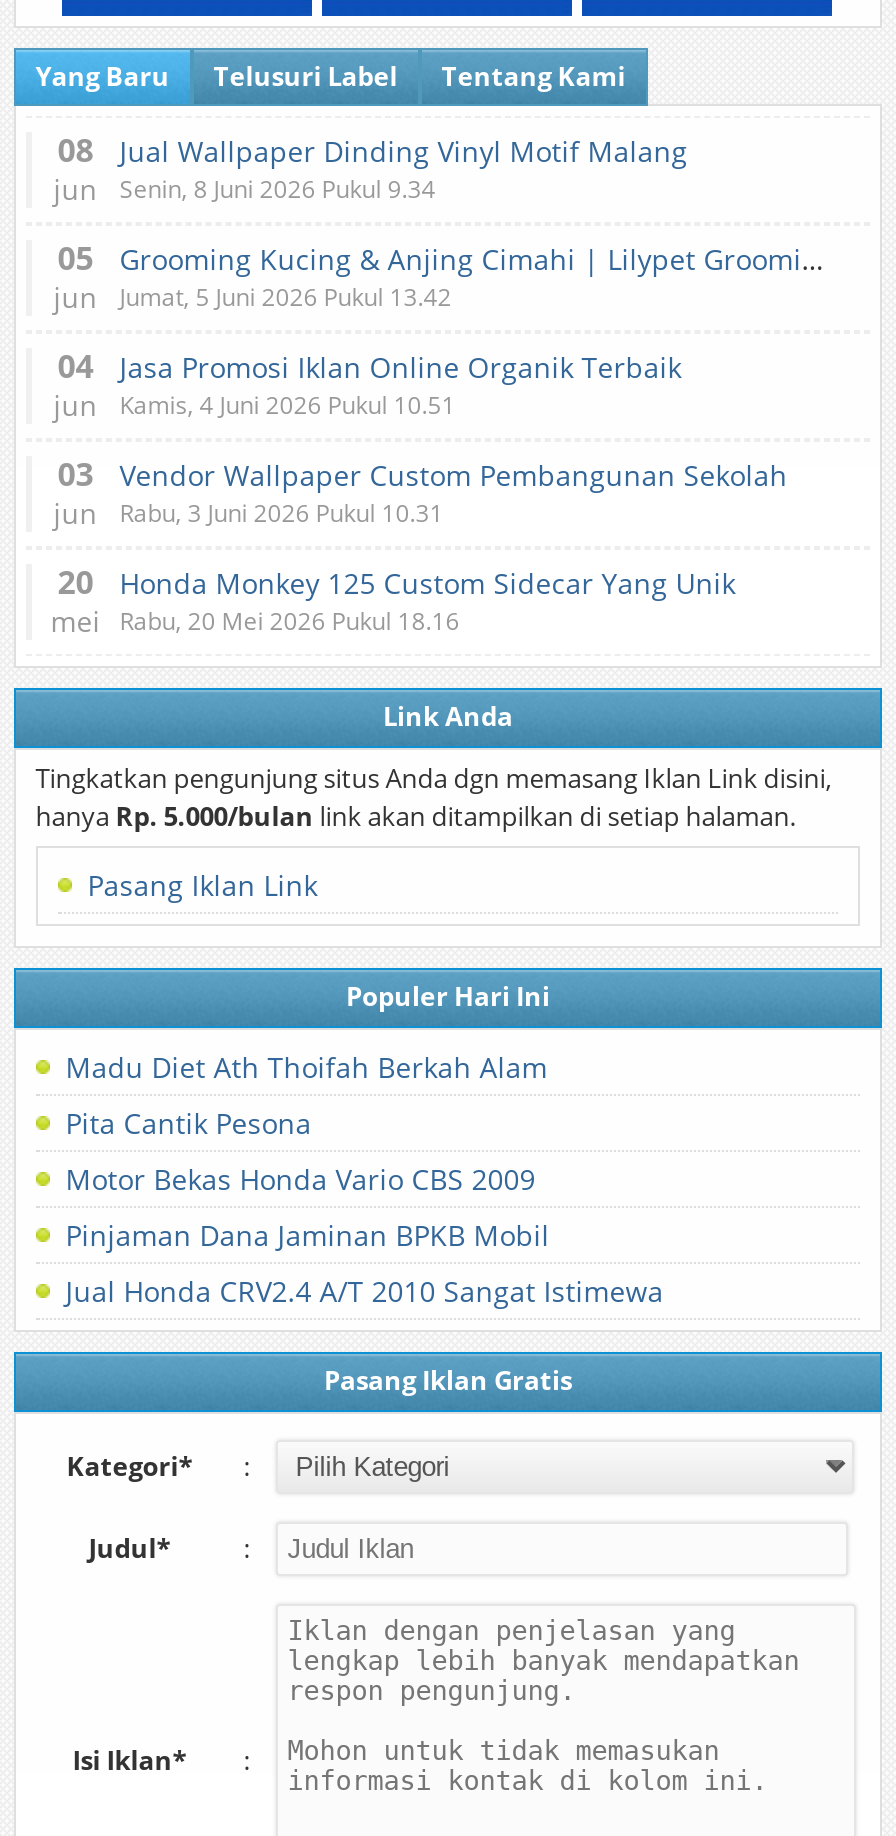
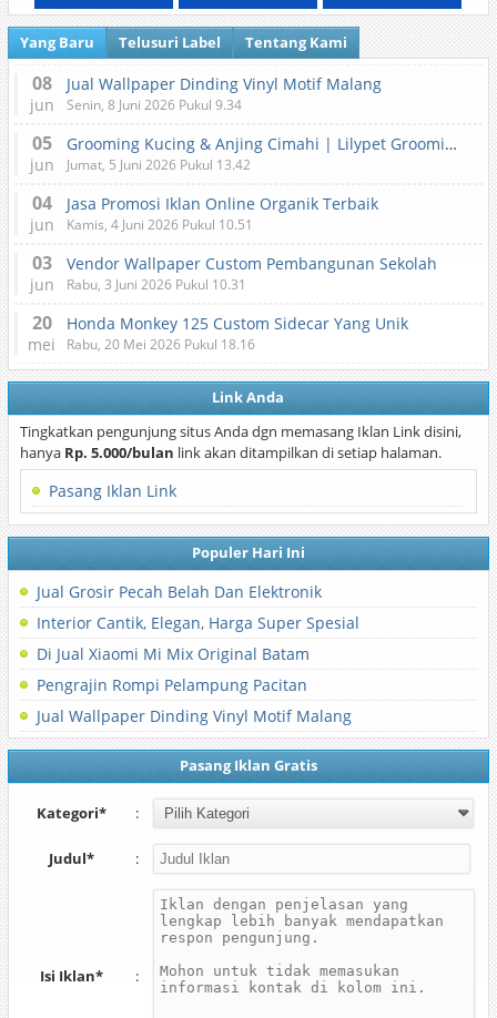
- Madu Diet Ath Thoifah Berkah Alam
+ Jual Grosir Pecah Belah Dan Elektronik

- Pita Cantik Pesona
+ Interior Cantik, Elegan, Harga Super Spesial

- Motor Bekas Honda Vario CBS 2009
+ Di Jual Xiaomi Mi Mix Original Batam

- Pinjaman Dana Jaminan BPKB Mobil
+ Pengrajin Rompi Pelampung Pacitan

- Jual Honda CRV2.4 A/T 2010 Sangat Istimewa
+ Jual Wallpaper Dinding Vinyl Motif Malang
